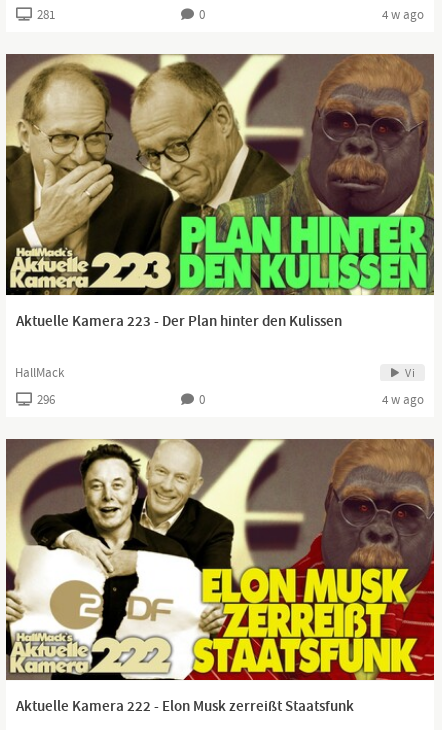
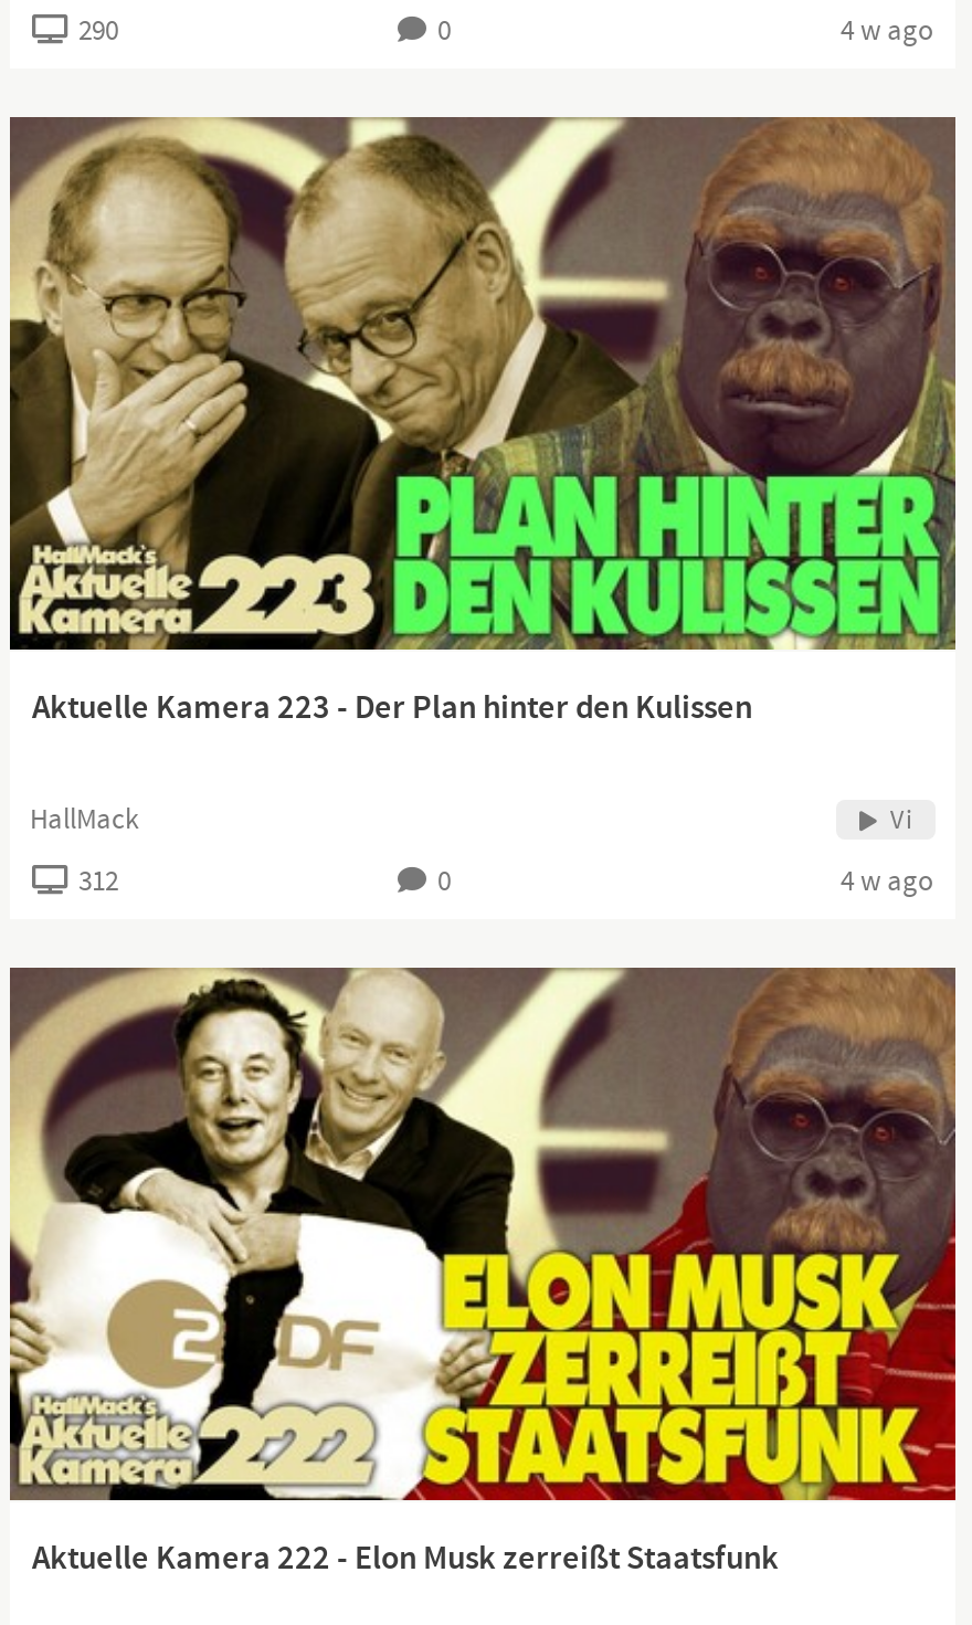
- 281
+ 290

- 296
+ 312
